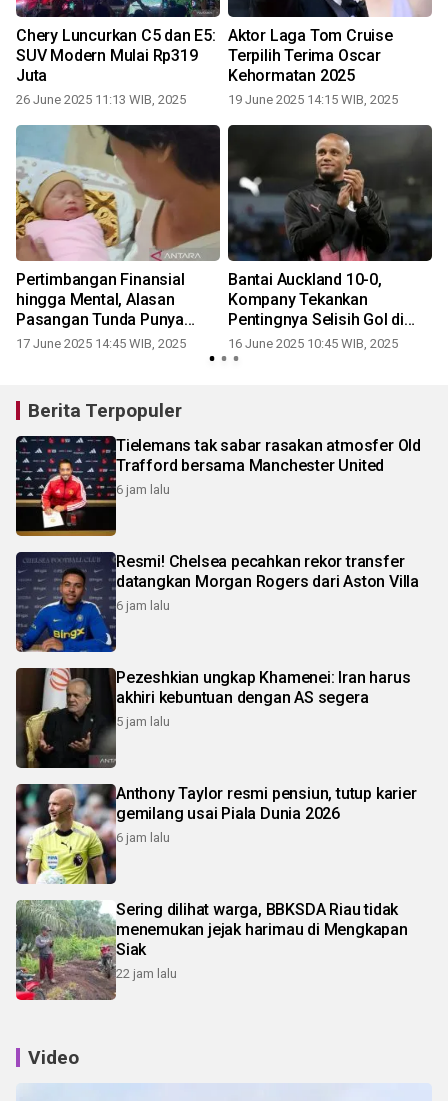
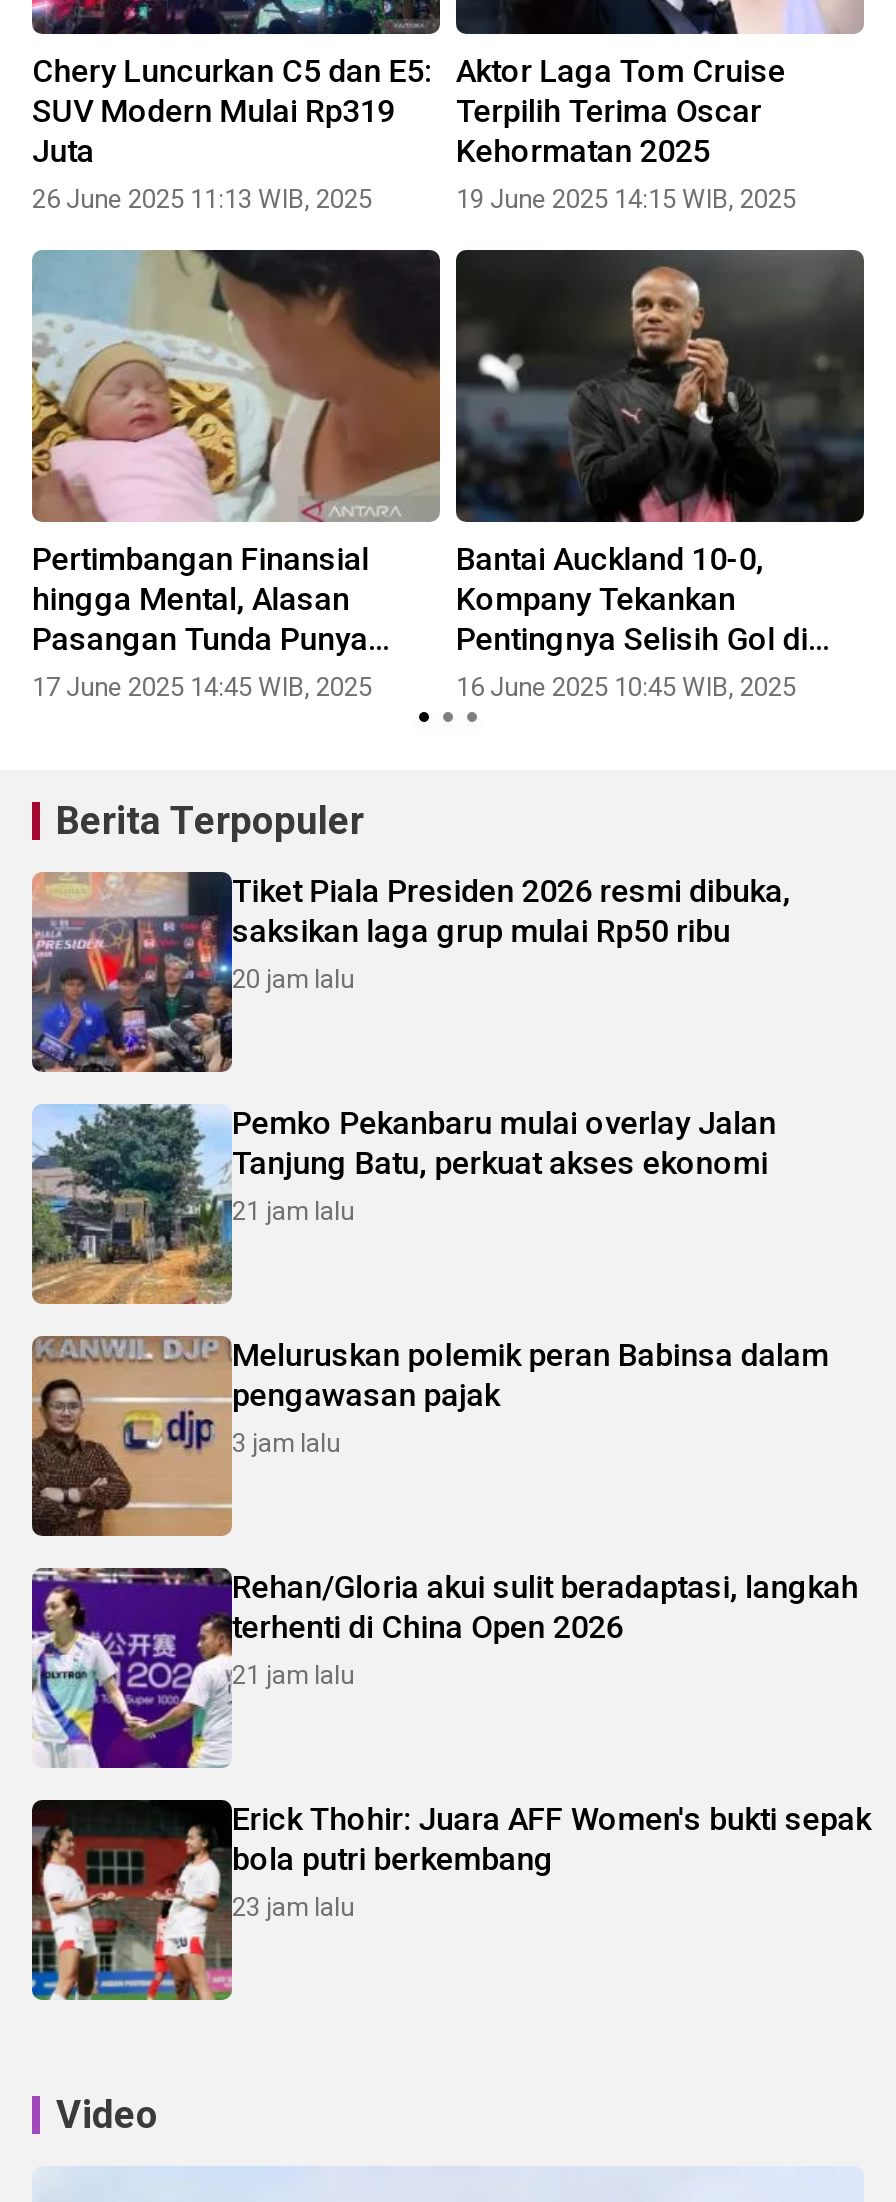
- [image]
- Tielemans tak sabar rasakan atmosfer Old
- Trafford bersama Manchester United
- 6 jam lalu
+ [image]
+ Tiket Piala Presiden 2026 resmi dibuka,
+ saksikan laga grup mulai Rp50 ribu
+ 20 jam lalu

- [image]
- Resmi! Chelsea pecahkan rekor transfer
- datangkan Morgan Rogers dari Aston Villa
- 6 jam lalu
+ [image]
+ Pemko Pekanbaru mulai overlay Jalan
+ Tanjung Batu, perkuat akses ekonomi
+ 21 jam lalu

- [image]
- Pezeshkian ungkap Khamenei: Iran harus
- akhiri kebuntuan dengan AS segera
- 5 jam lalu
+ [image]
+ Meluruskan polemik peran Babinsa dalam
+ pengawasan pajak
+ 3 jam lalu

- [image]
- Anthony Taylor resmi pensiun, tutup karier
- gemilang usai Piala Dunia 2026
- 6 jam lalu
+ [image]
+ Rehan/Gloria akui sulit beradaptasi, langkah
+ terhenti di China Open 2026
+ 21 jam lalu

- [image]
- Sering dilihat warga, BBKSDA Riau tidak
- menemukan jejak harimau di Mengkapan
- Siak
- 22 jam lalu
+ [image]
+ Erick Thohir: Juara AFF Women's bukti sepak
+ bola putri berkembang
+ 23 jam lalu
